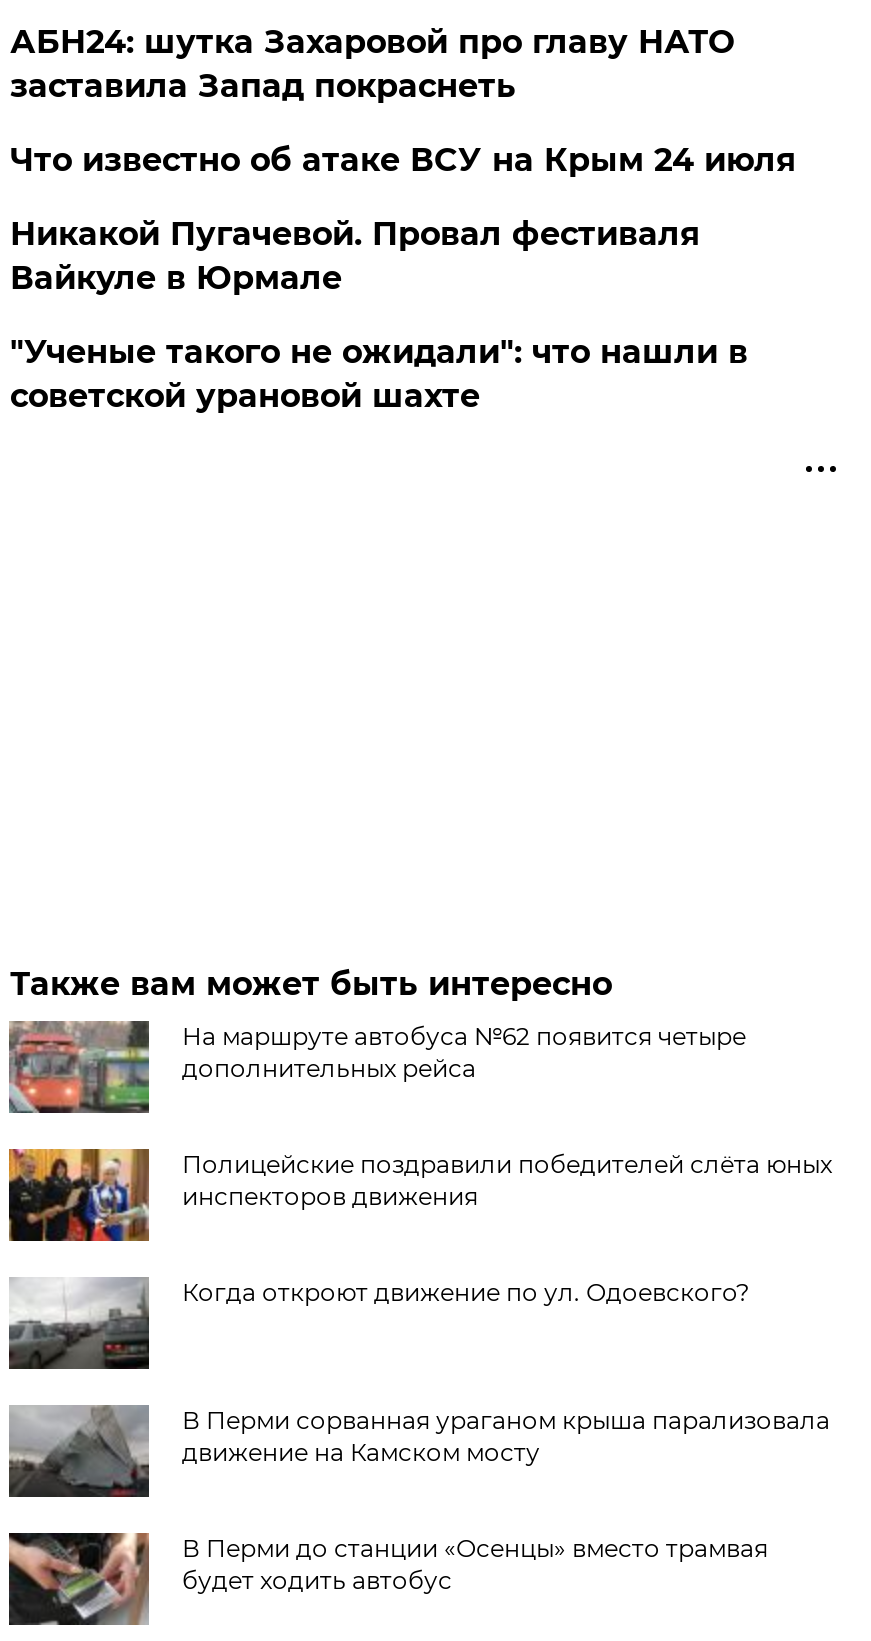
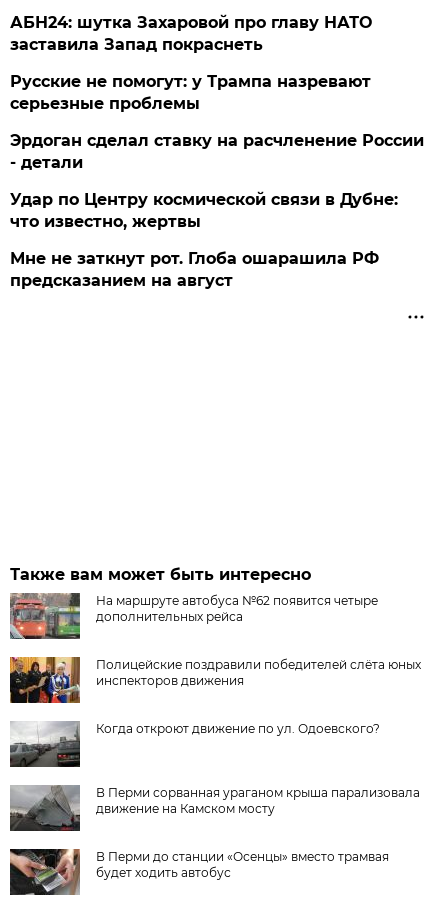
- Что известно об атаке ВСУ на Крым 24 июля
- Никакой Пугачевой. Провал фестиваля
- Вайкуле в Юрмале
- "Ученые такого не ожидали": что нашли в
- советской урановой шахте
+ Русские не помогут: у Трампа назревают
+ серьезные проблемы
+ Эрдоган сделал ставку на расчленение России
+ - детали
+ Удар по Центру космической связи в Дубне:
+ что известно, жертвы
+ Мне не заткнут рот. Глоба ошарашила РФ
+ предсказанием на август
